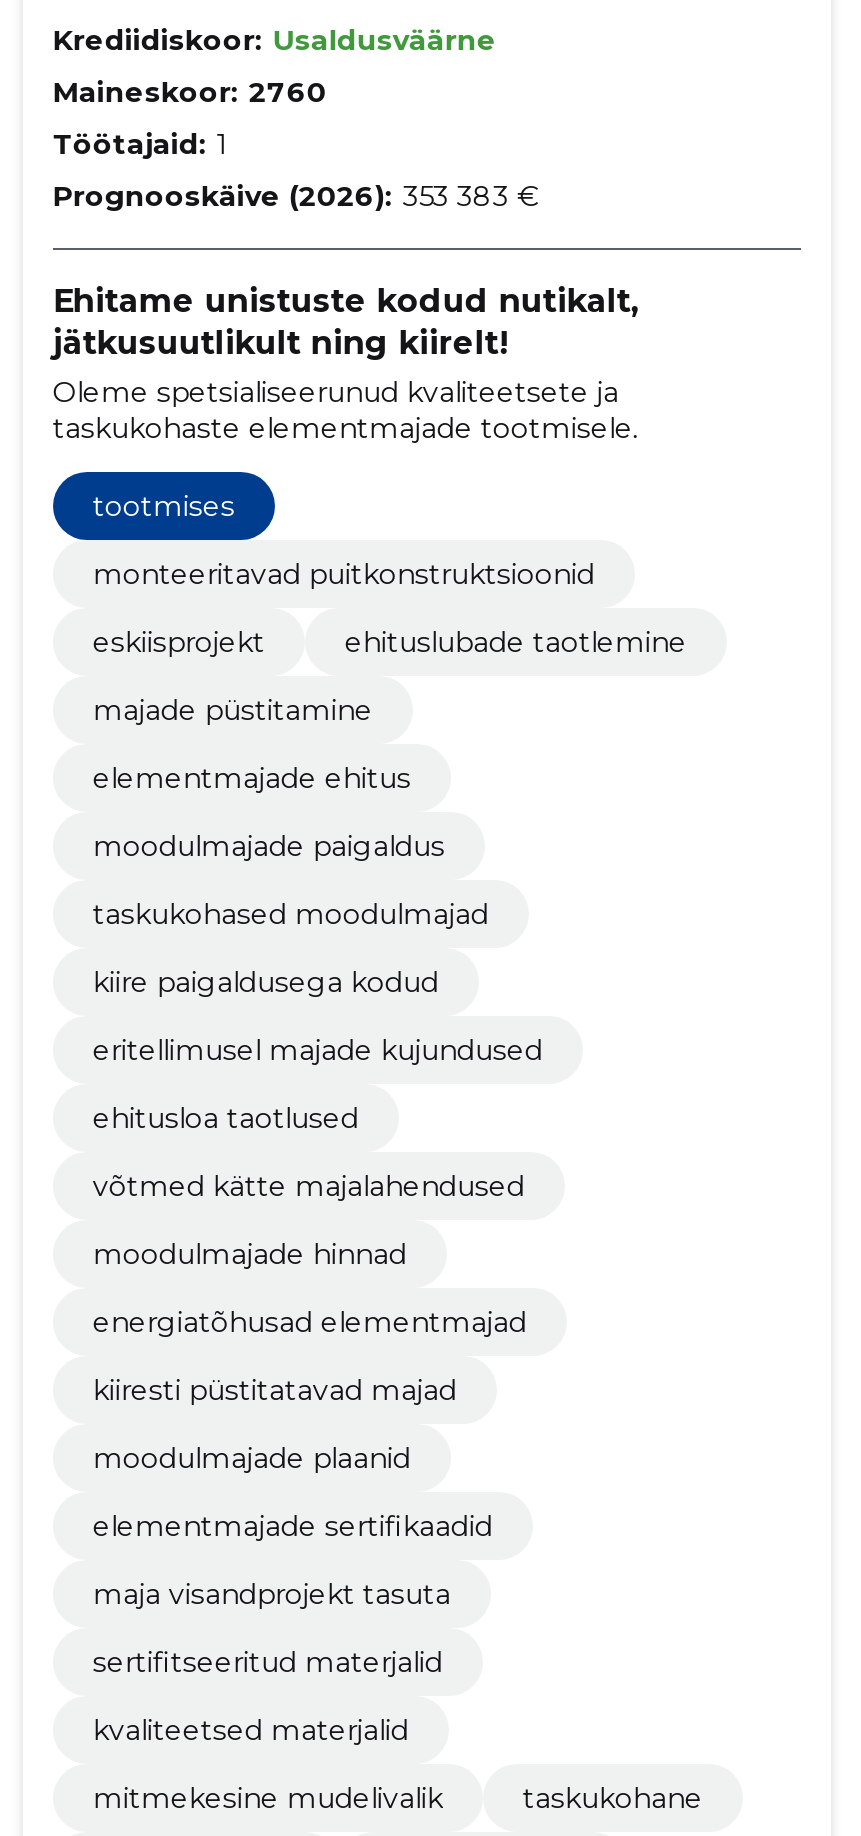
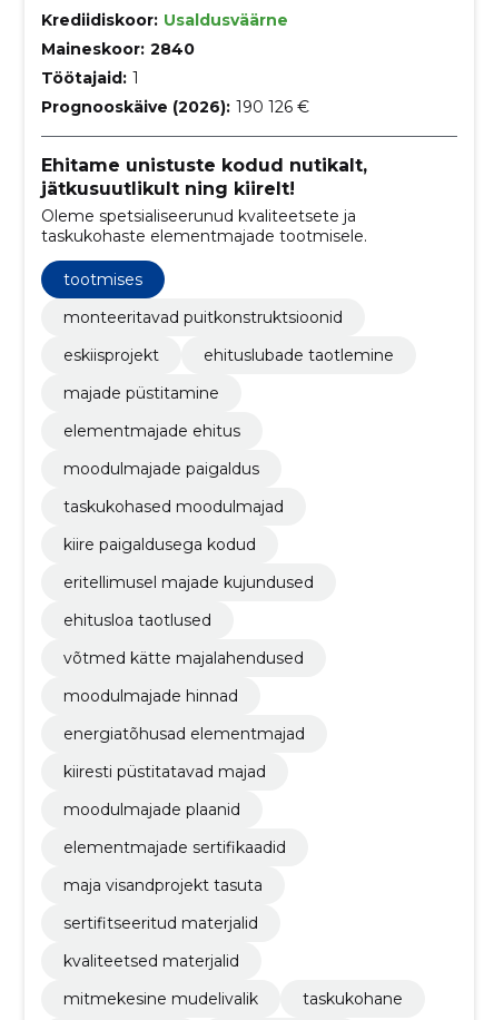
- Maineskoor: 2760
+ Maineskoor: 2840

- Prognooskäive (2026): 353 383 €
+ Prognooskäive (2026): 190 126 €
